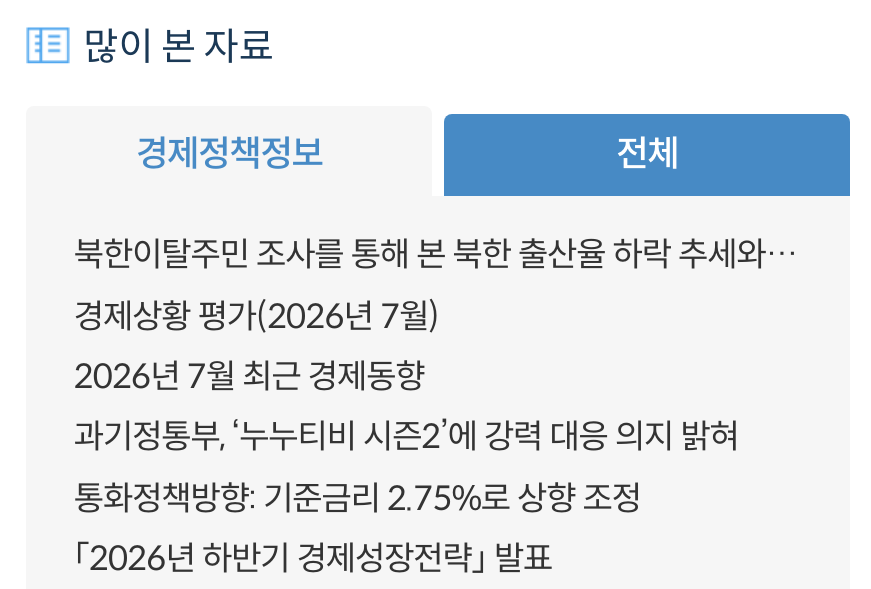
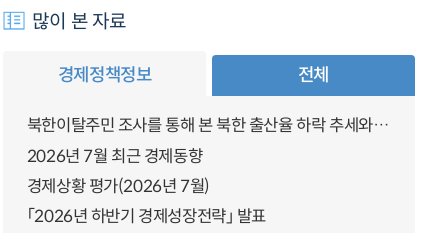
moved down: 경제상황 평가(2026년 7월)

- 과기정통부, ‘누누티비 시즌2’에 강력 대응 의지 밝혀
- 통화정책방향: 기준금리 2.75%로 상향 조정
